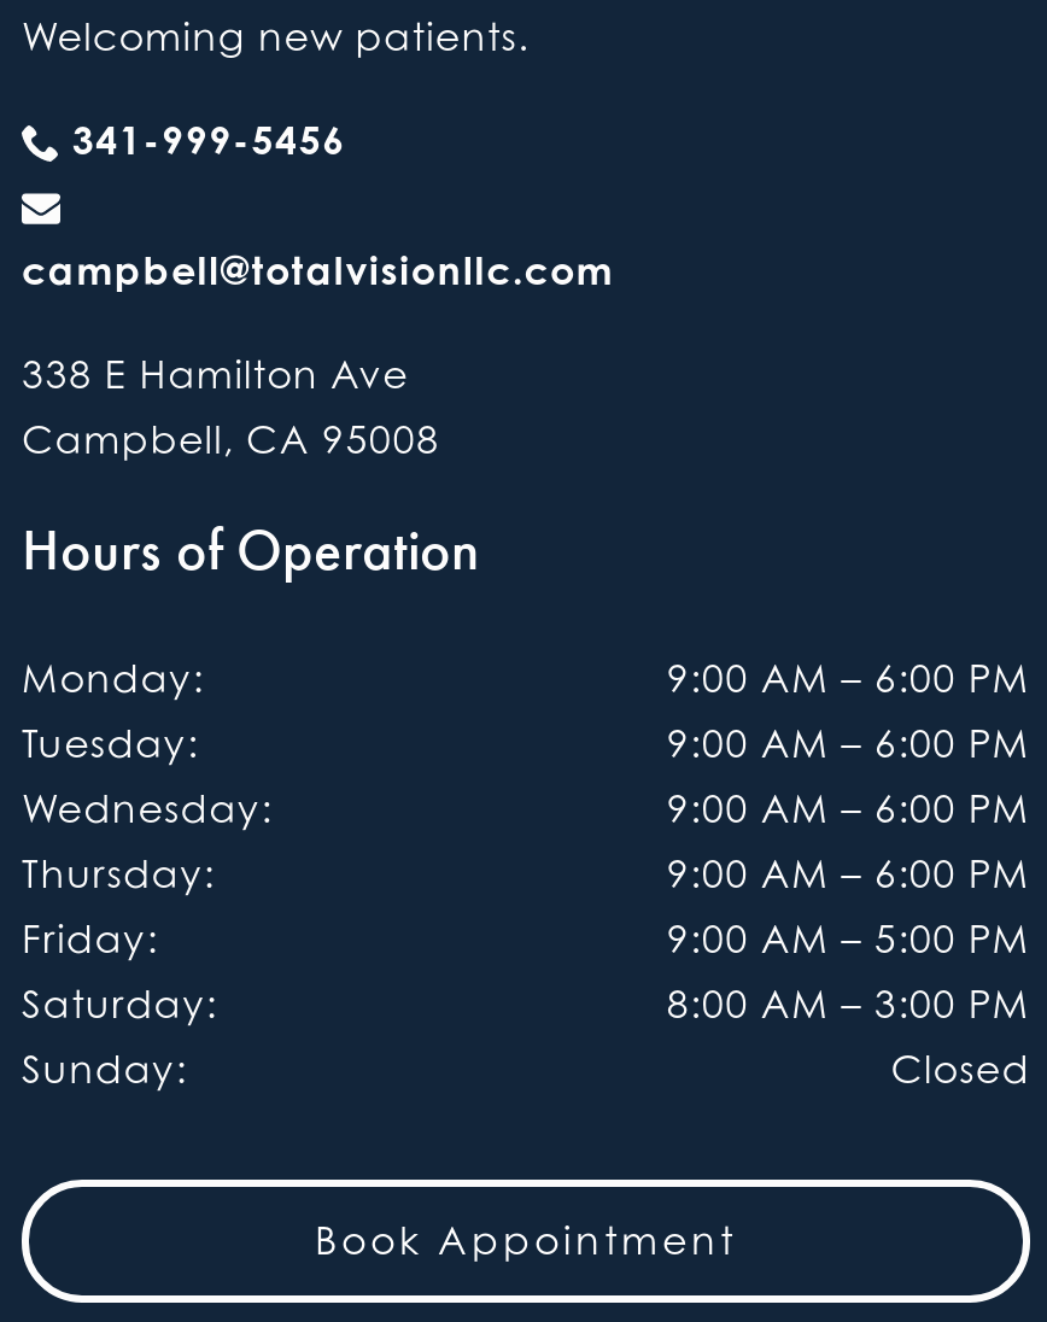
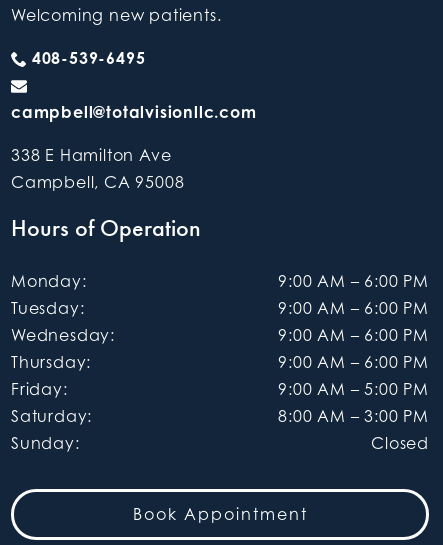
- 341-999-5456
+ 408-539-6495
